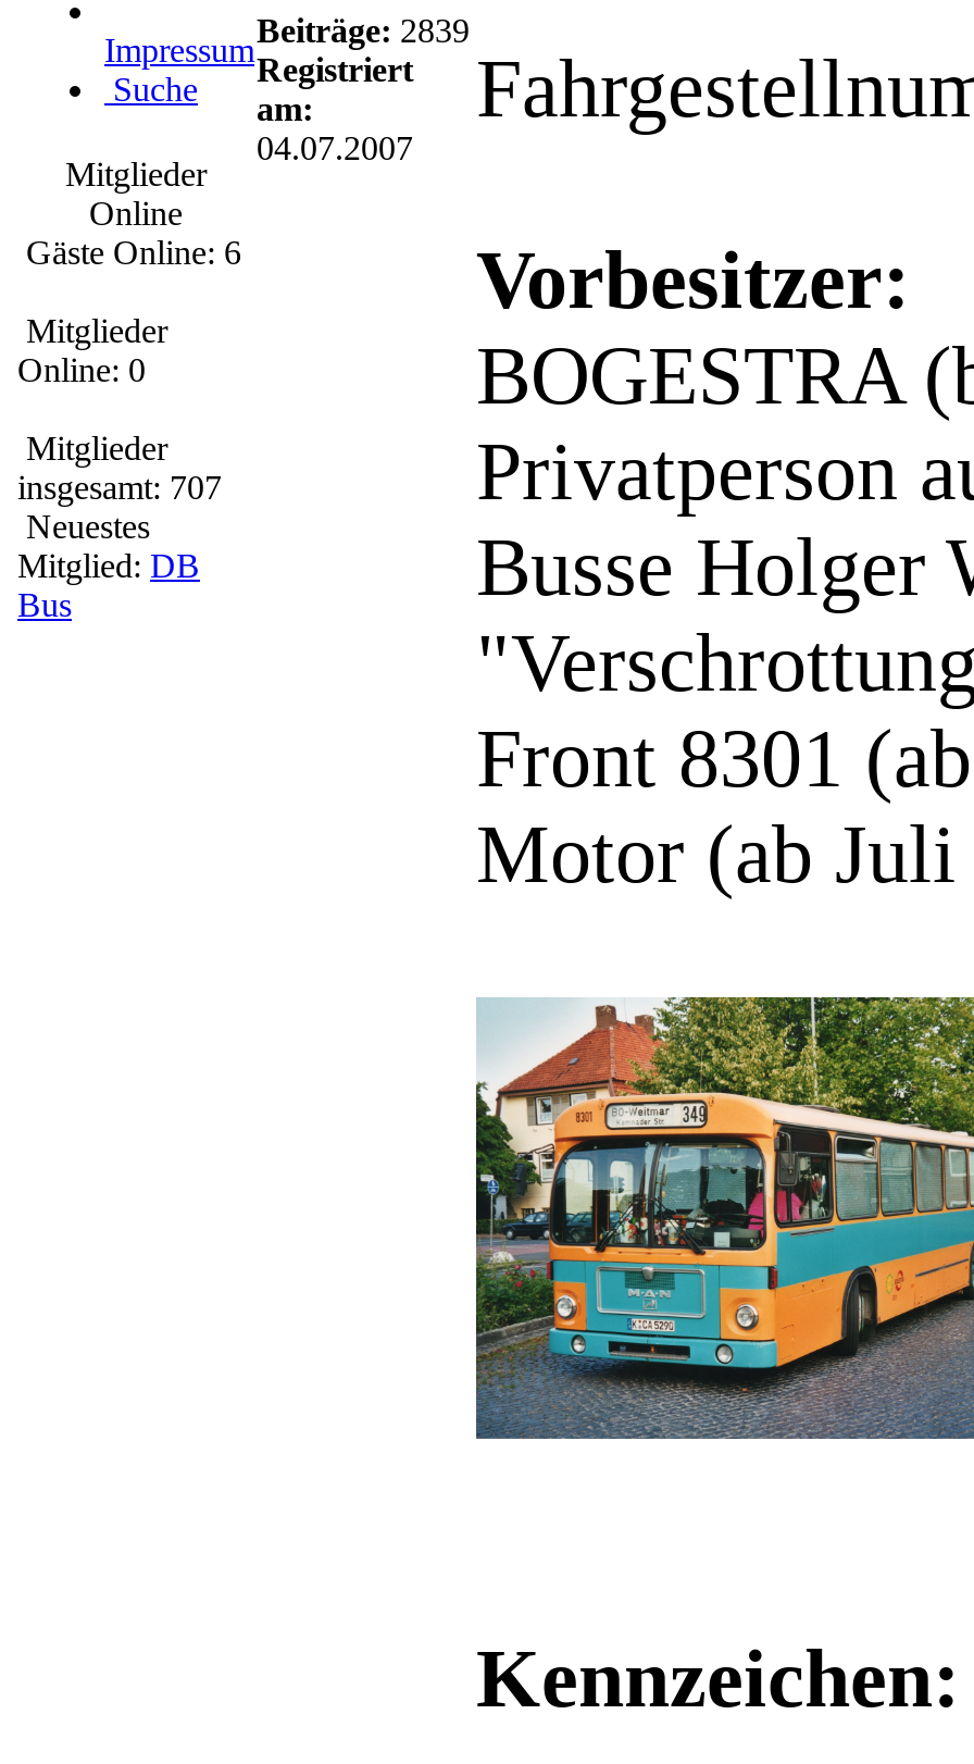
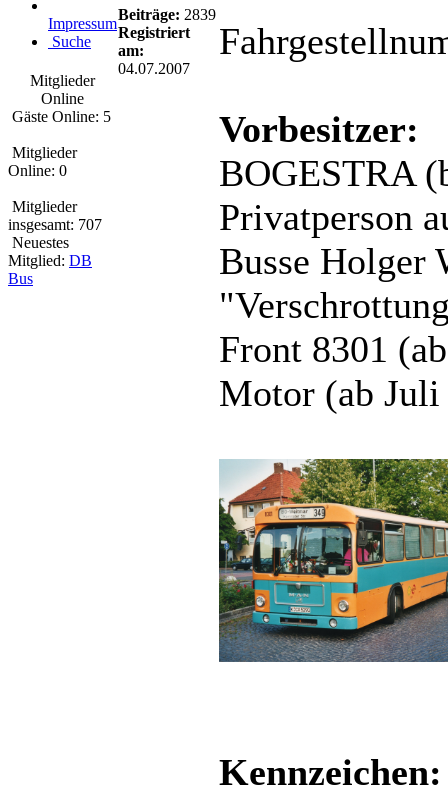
- Gäste Online: 6
+ Gäste Online: 5
